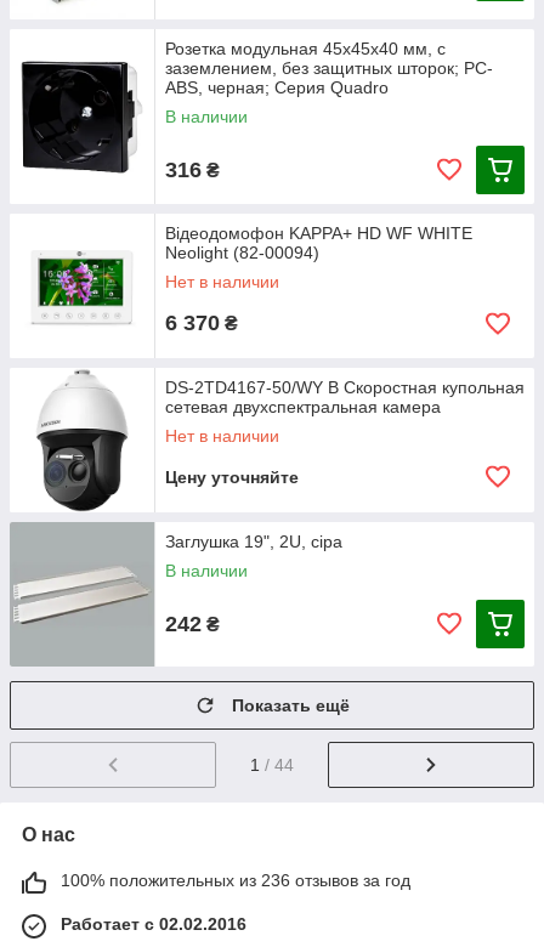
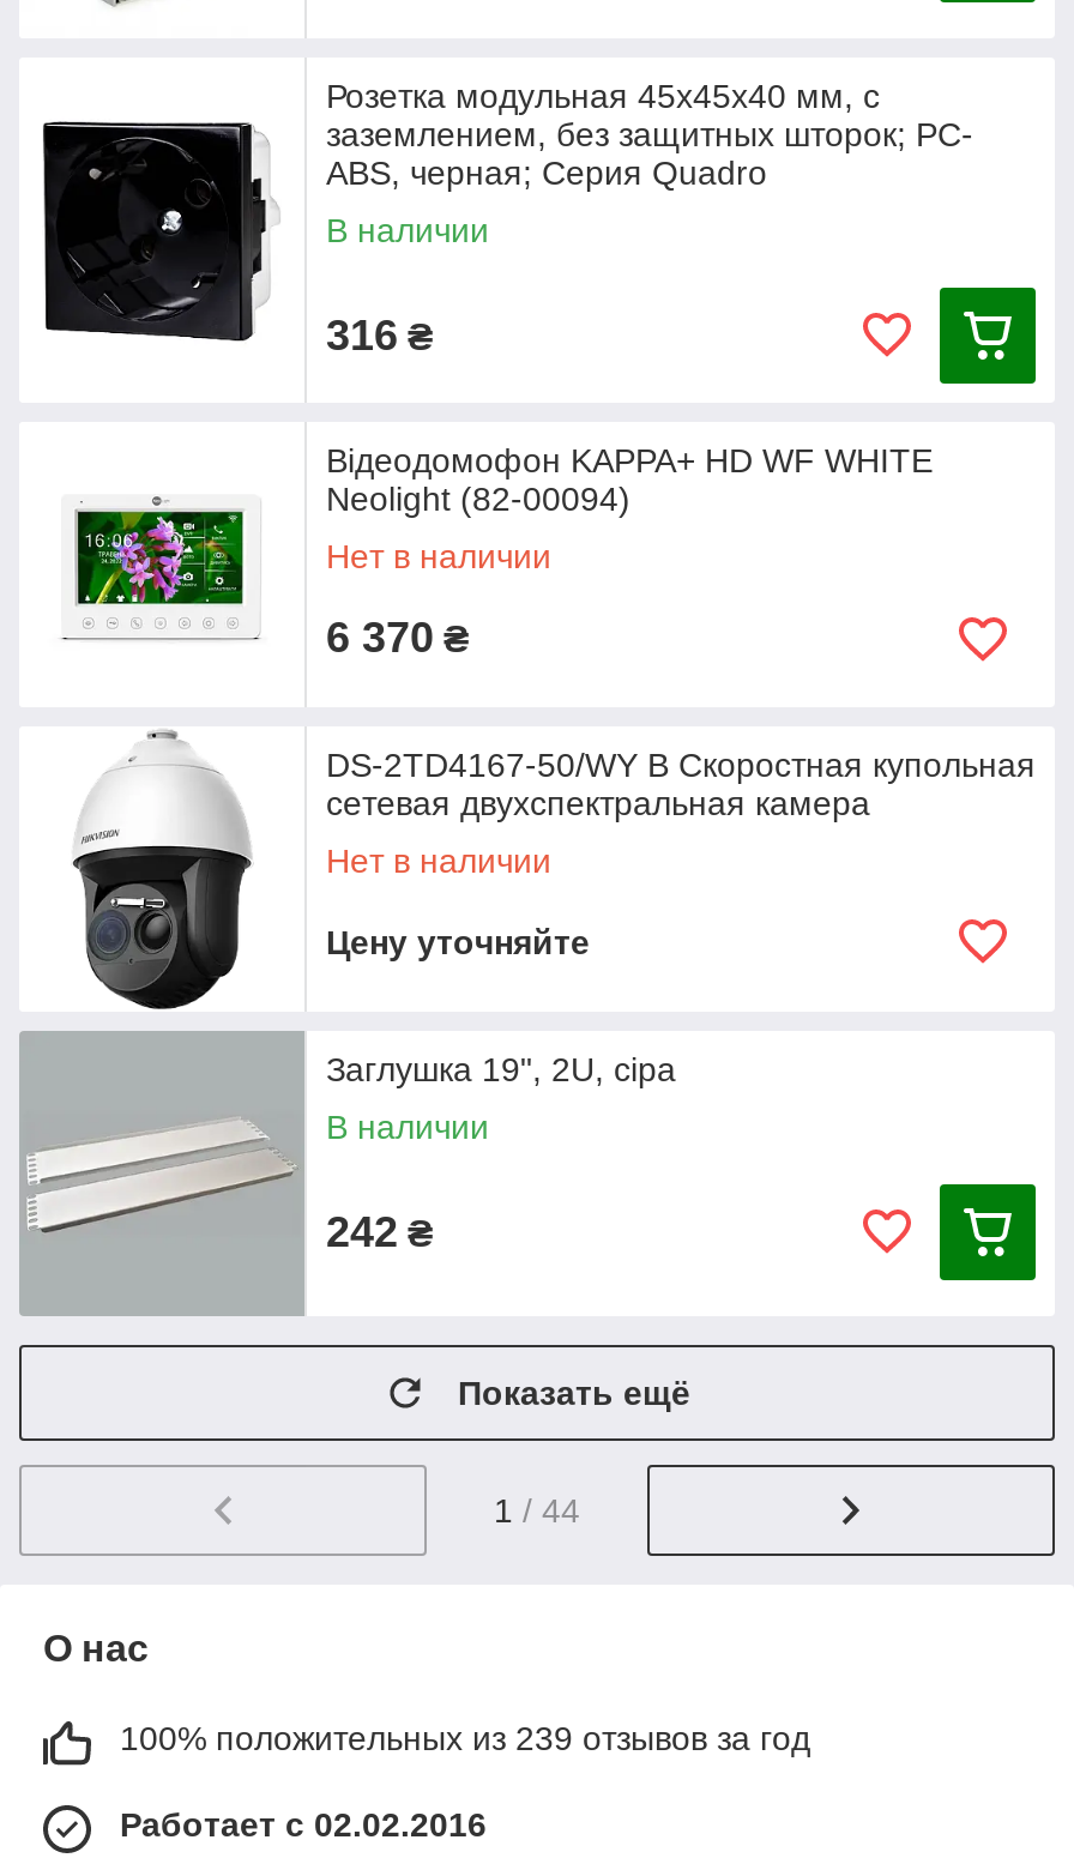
- 100% положительных из 236 отзывов за год
+ 100% положительных из 239 отзывов за год
